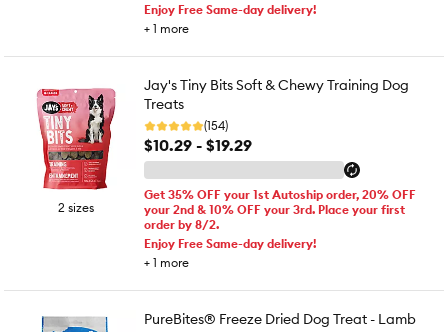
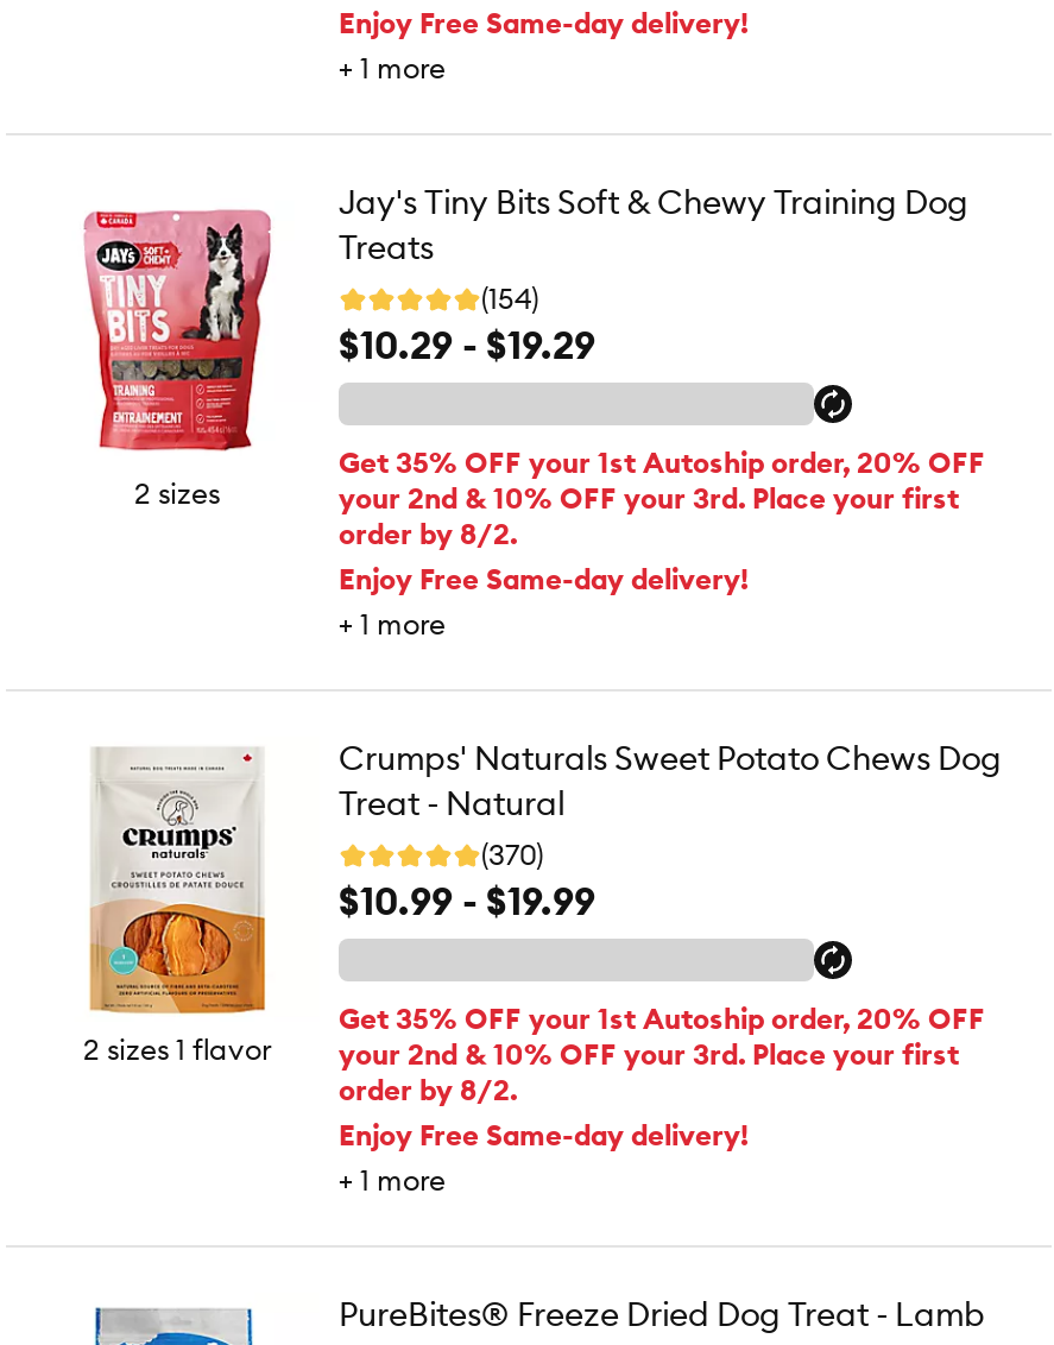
+ [image]
+ 2 sizes 1 flavor

+ Crumps' Naturals Sweet Potato Chews Dog
+ Treat - Natural
+ (370)
+ $10.99 - $19.99
+ Get 35% OFF your 1st Autoship order, 20% OFF
+ your 2nd & 10% OFF your 3rd. Place your first
+ order by 8/2.
+ Enjoy Free Same-day delivery!
+ + 1 more
